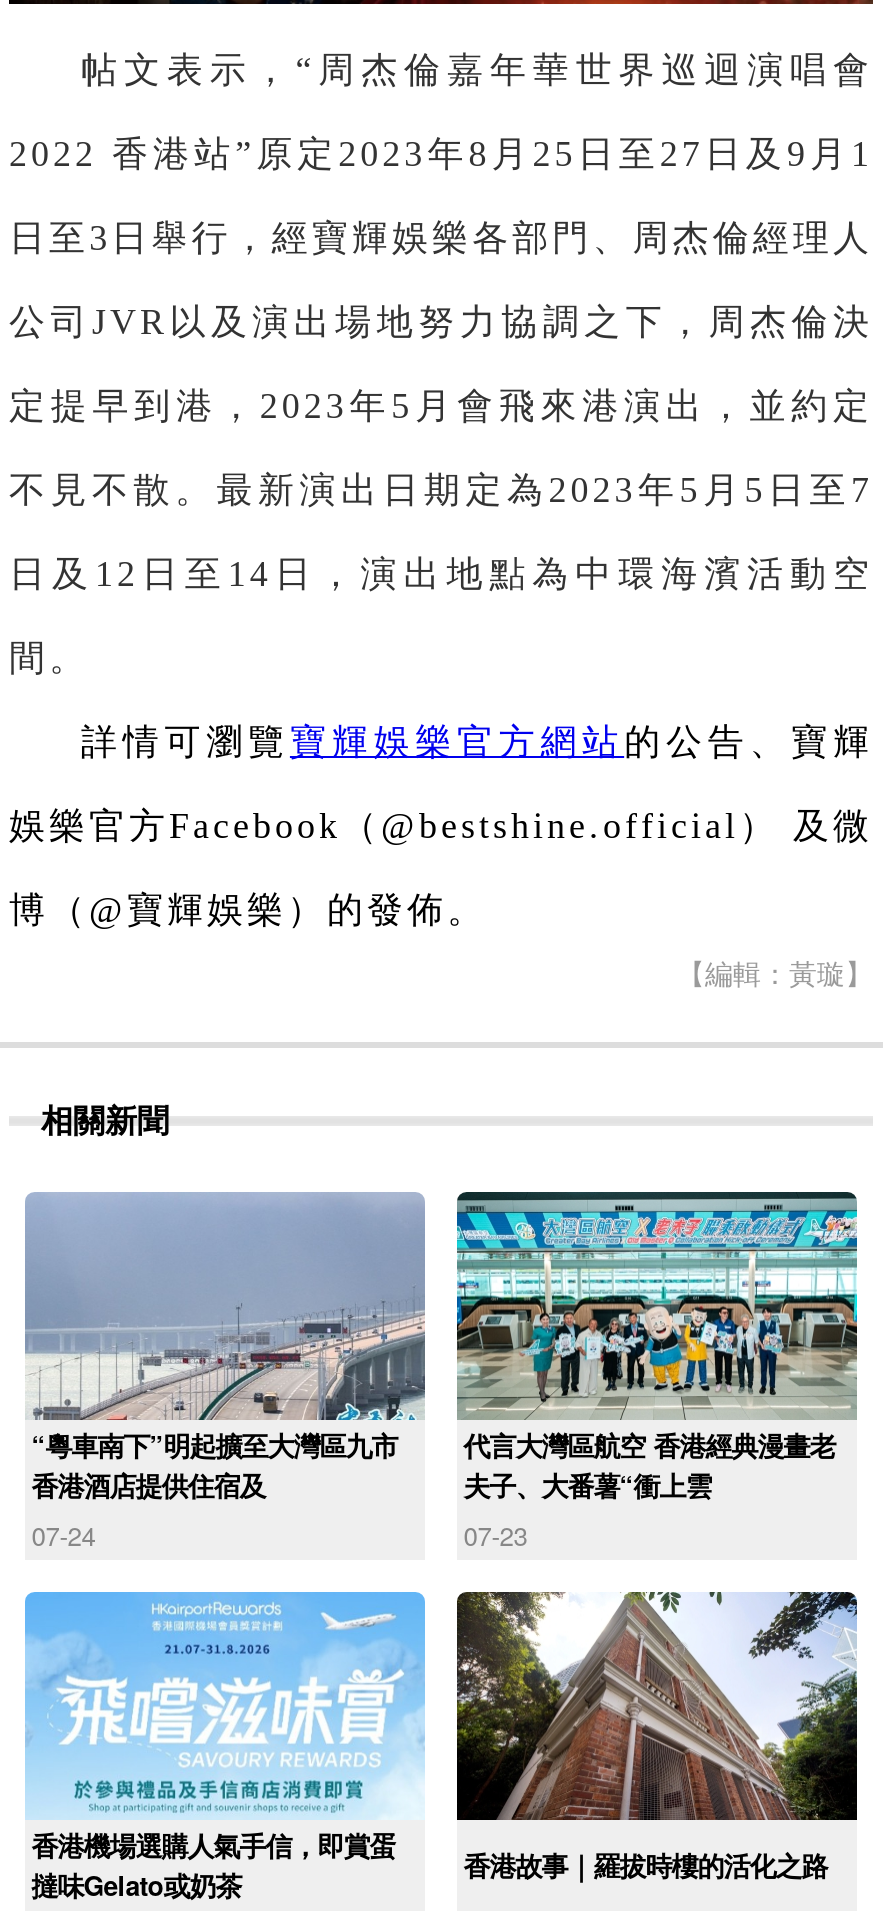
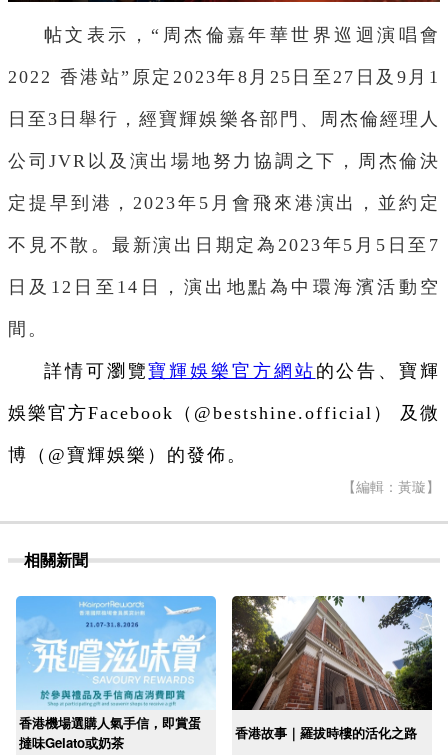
- [image]
- “粵車南下”明起擴至大灣區九市
- 香港酒店提供住宿及
- 07-24

- [image]
- 代言大灣區航空 香港經典漫畫老
- 夫子、大番薯“衝上雲
- 07-23
